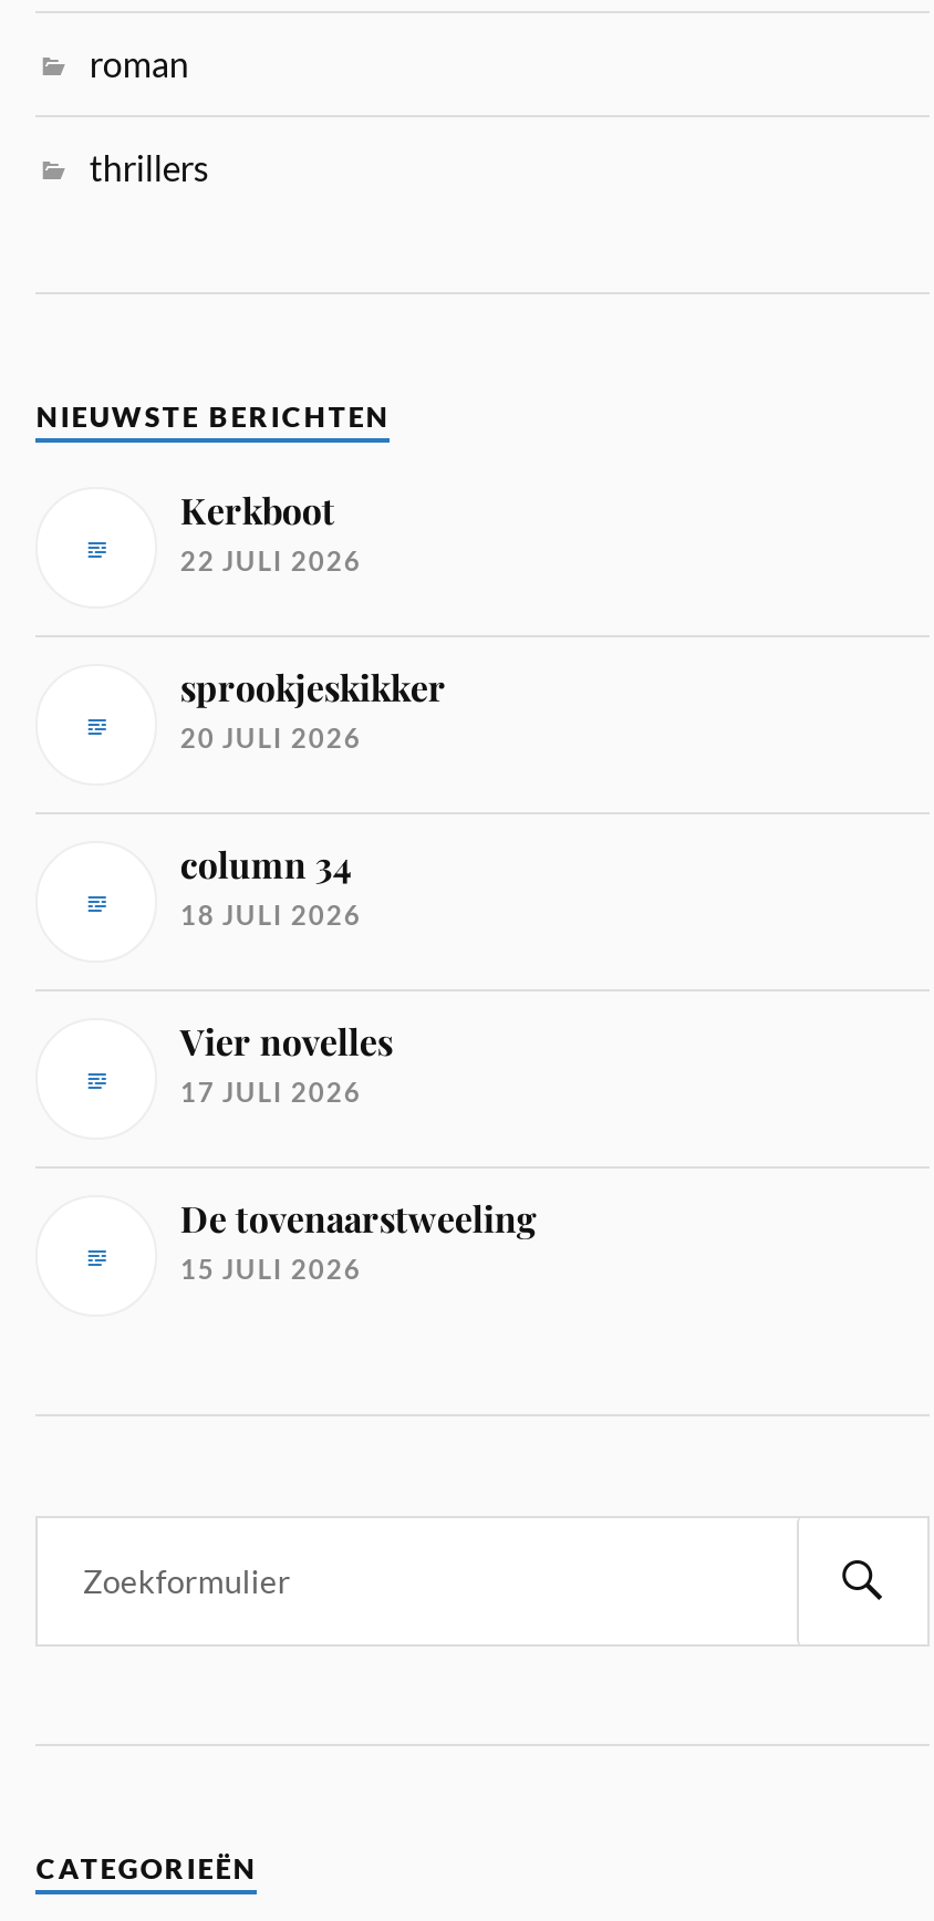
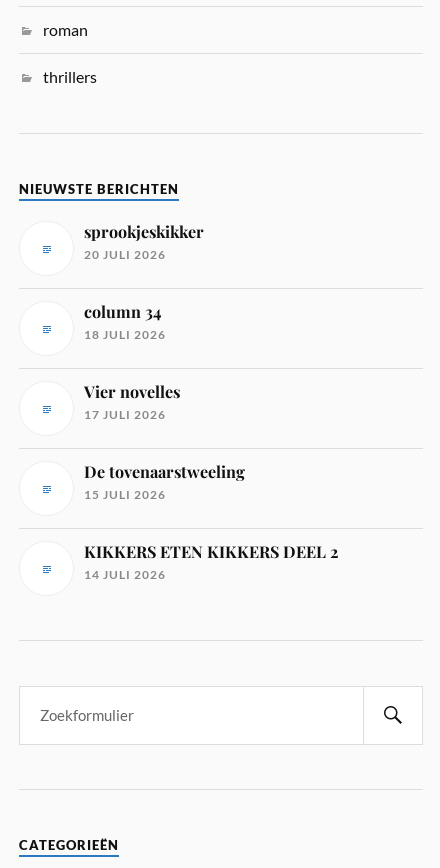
- Kerkboot
- 22 JULI 2026

moved up: sprookjeskikker | 20 JULI 2026 | column 34 | 18 JULI 2026 | Vier novelles | 17 JULI 2026 | De tovenaarstweeling | 15 JULI 2026

+ KIKKERS ETEN KIKKERS DEEL 2
+ 14 JULI 2026
